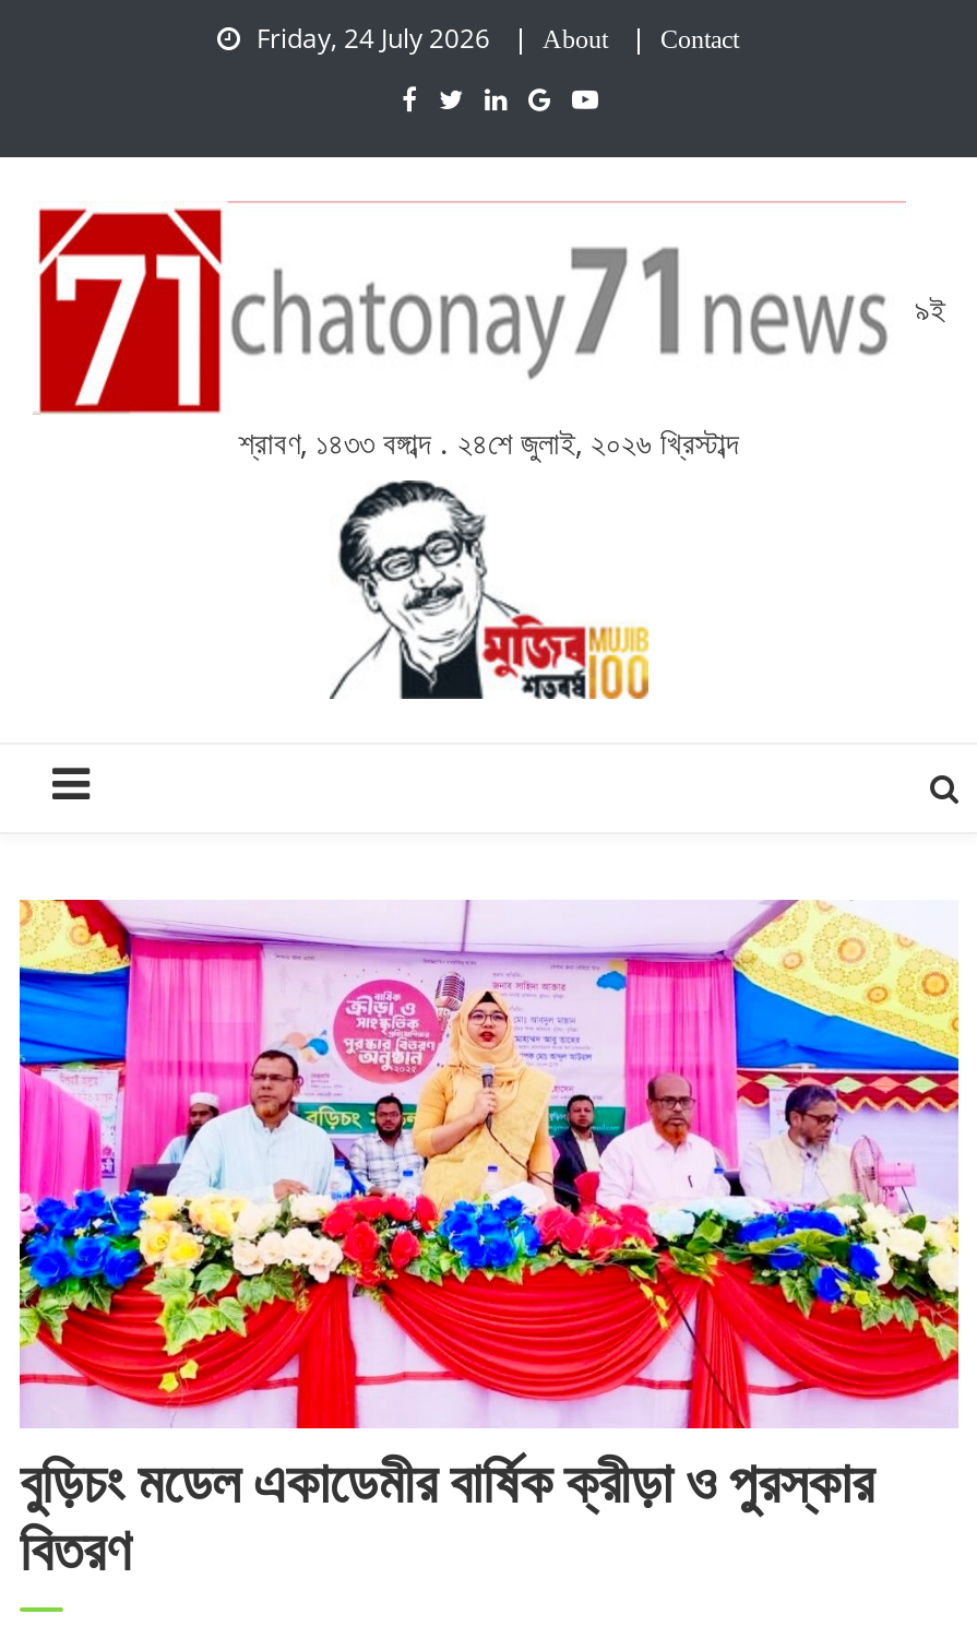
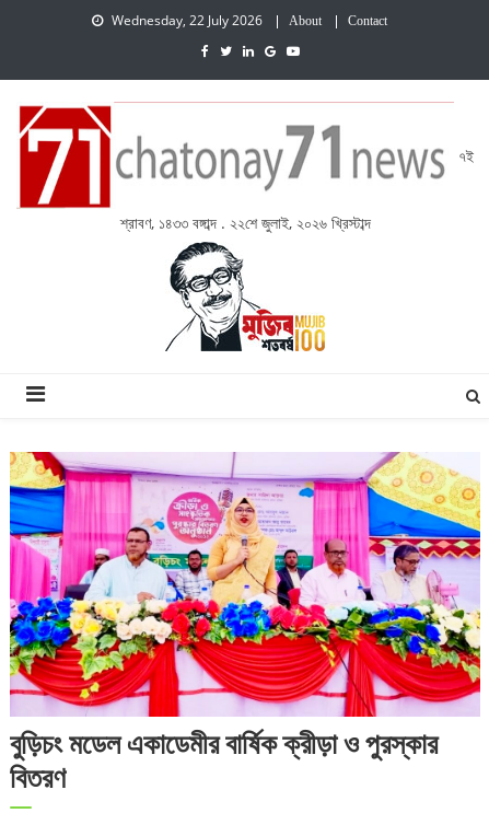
- Friday, 24 July 2026
+ Wednesday, 22 July 2026

- ৯ই
+ ৭ই

- শ্রাবণ, ১৪৩৩ বঙ্গাব্দ . ২৪শে জুলাই, ২০২৬ খ্রিস্টাব্দ
+ শ্রাবণ, ১৪৩৩ বঙ্গাব্দ . ২২শে জুলাই, ২০২৬ খ্রিস্টাব্দ
